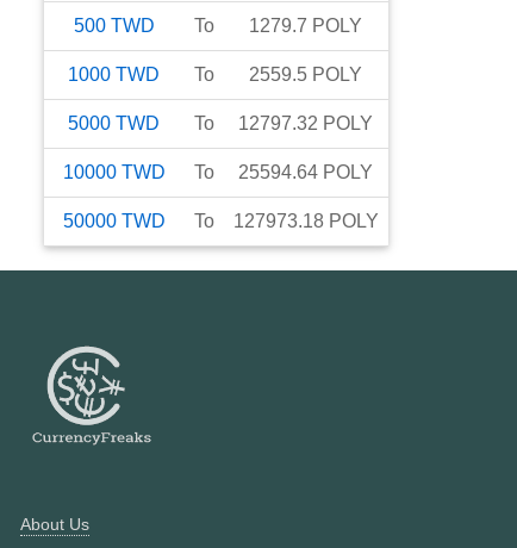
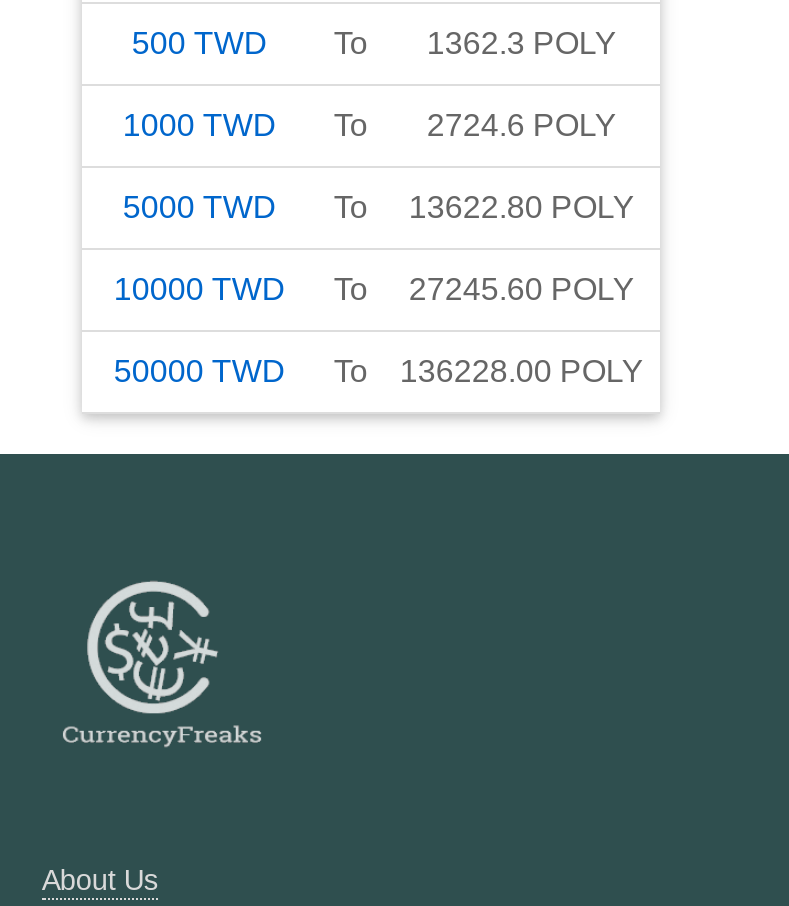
- 500 TWD To 1279.7 POLY
+ 500 TWD To 1362.3 POLY

- 1000 TWD To 2559.5 POLY
+ 1000 TWD To 2724.6 POLY

- 5000 TWD To 12797.32 POLY
+ 5000 TWD To 13622.80 POLY

- 10000 TWD To 25594.64 POLY
+ 10000 TWD To 27245.60 POLY

- 50000 TWD To 127973.18 POLY
+ 50000 TWD To 136228.00 POLY
